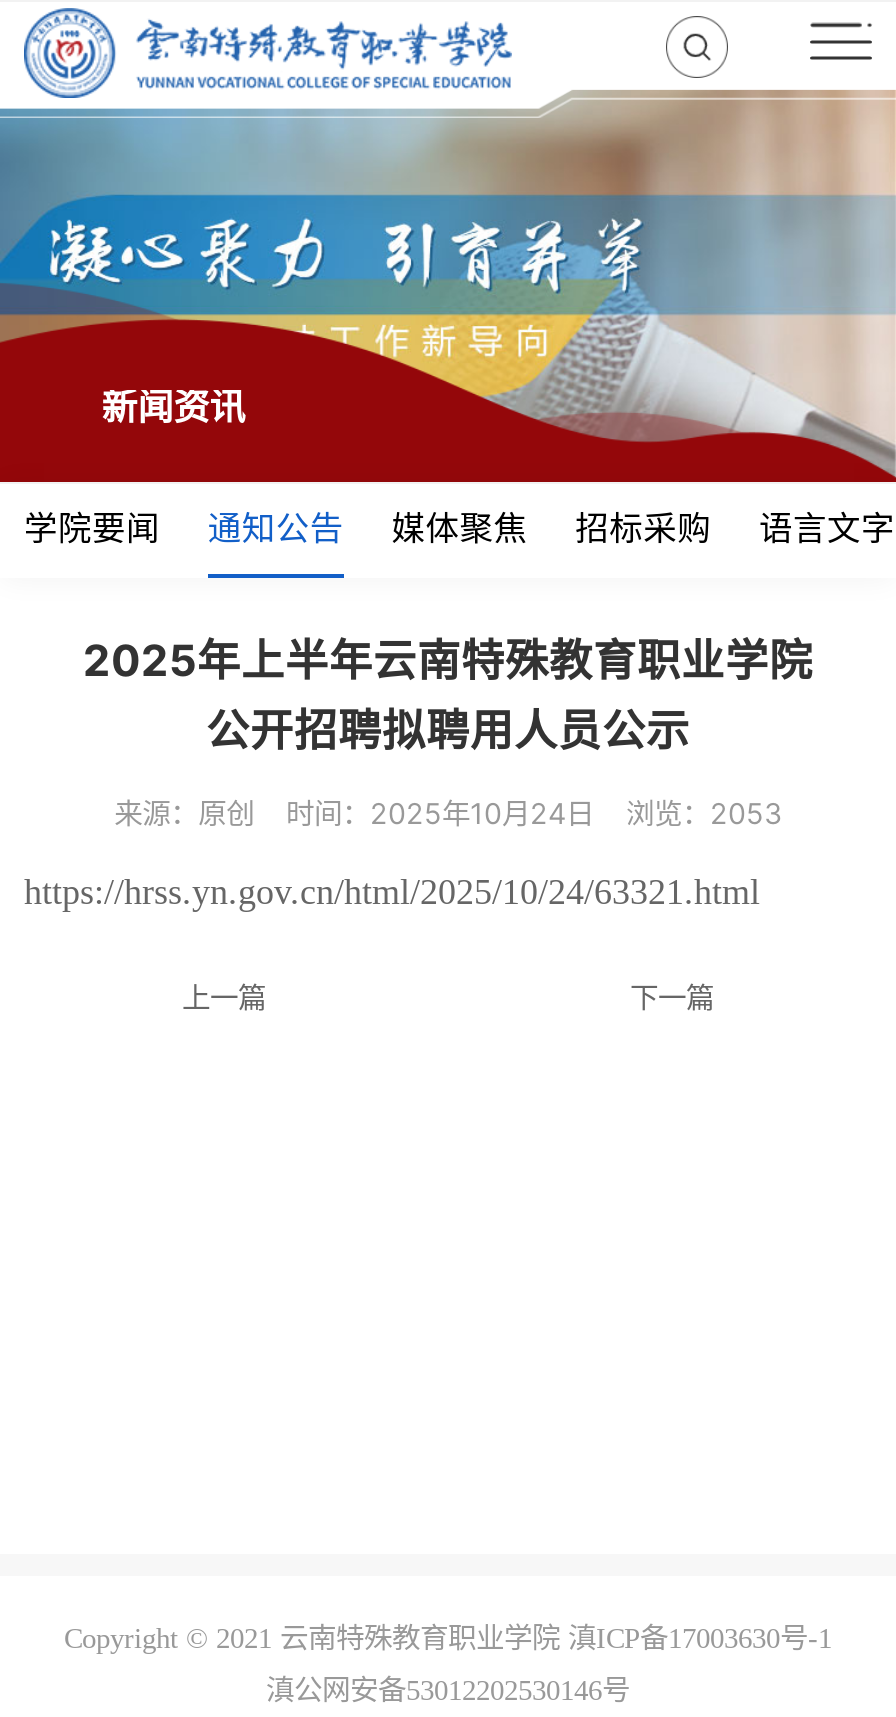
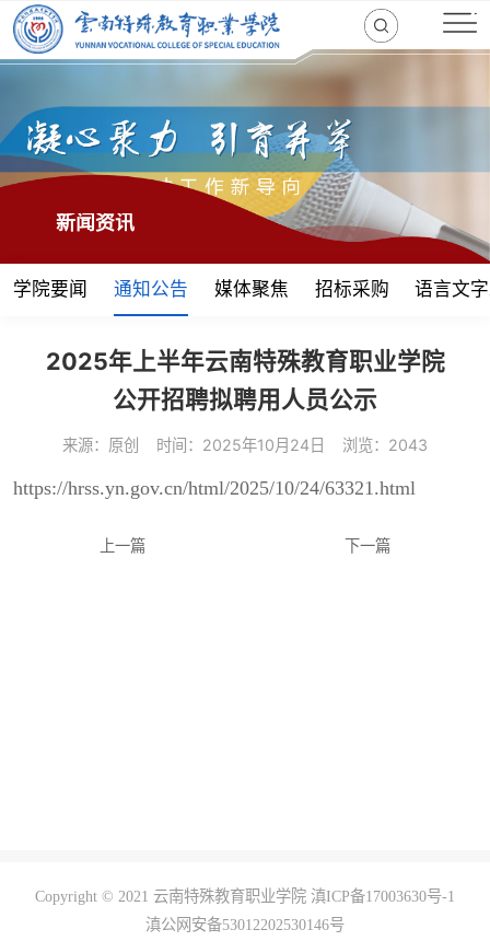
- 来源：原创 时间：2025年10月24日 浏览：2053
+ 来源：原创 时间：2025年10月24日 浏览：2043
